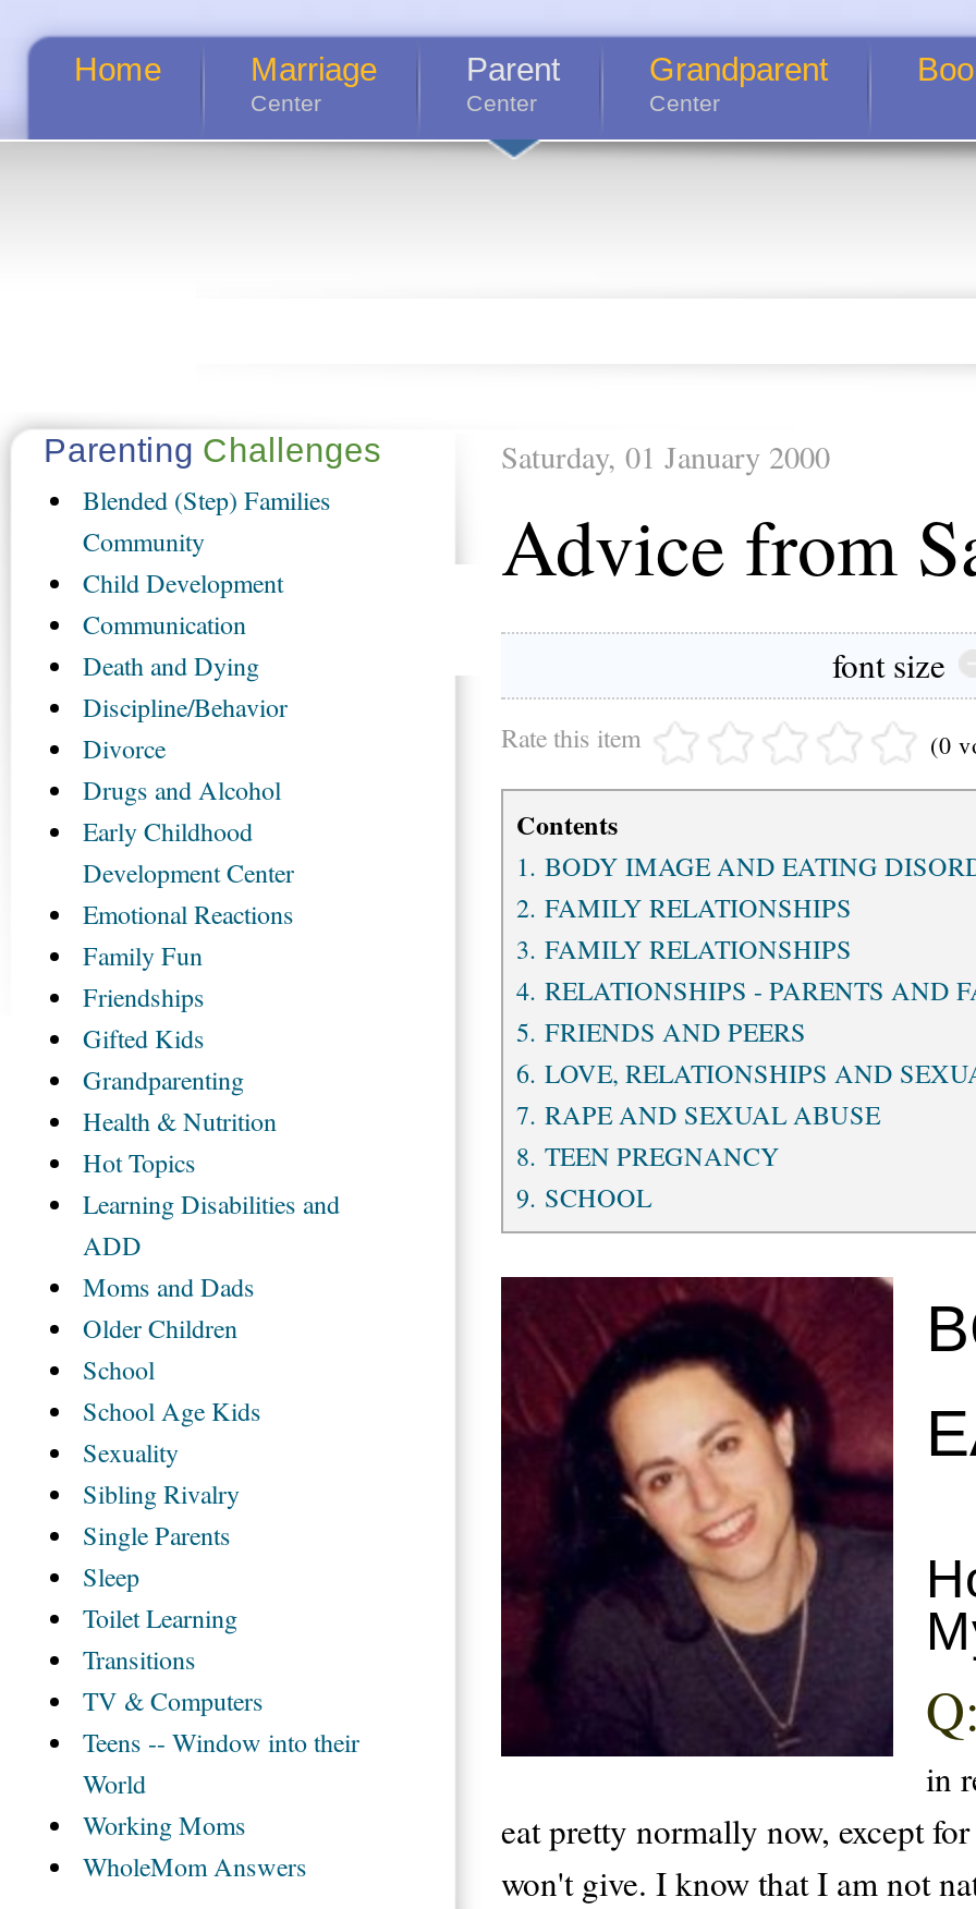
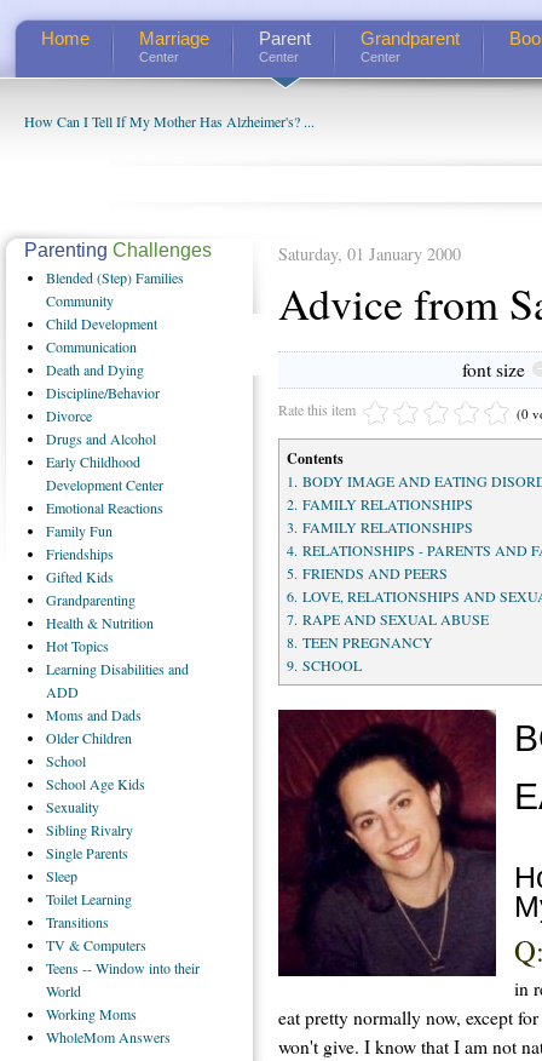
+ How Can I Tell If My Mother Has Alzheimer's? ...
